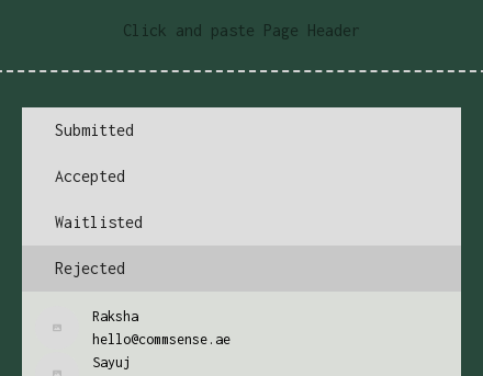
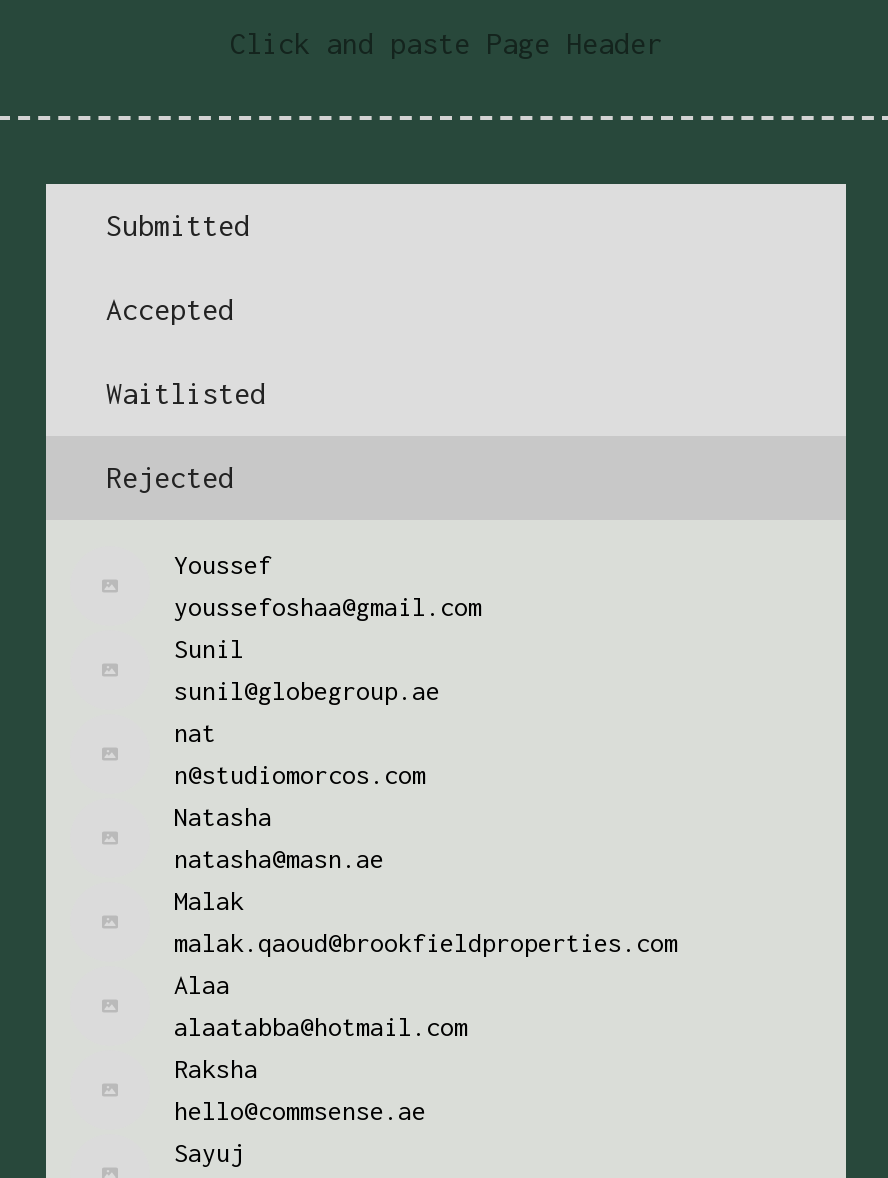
+ Youssef
+ youssefoshaa@gmail.com
+ Sunil
+ sunil@globegroup.ae
+ nat
+ n@studiomorcos.com
+ Natasha
+ natasha@masn.ae
+ Malak
+ malak.qaoud@brookfieldproperties.com
+ Alaa
+ alaatabba@hotmail.com
